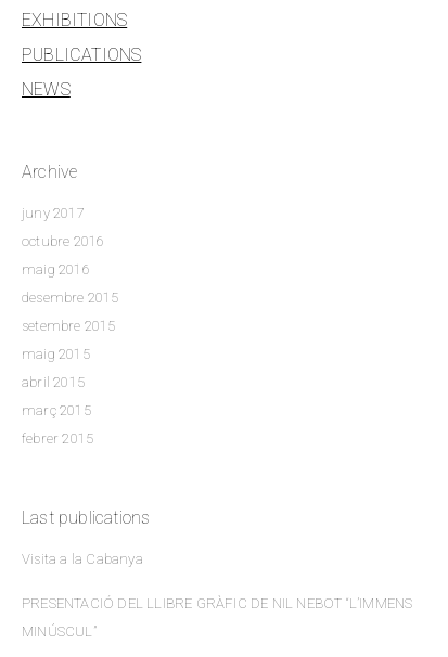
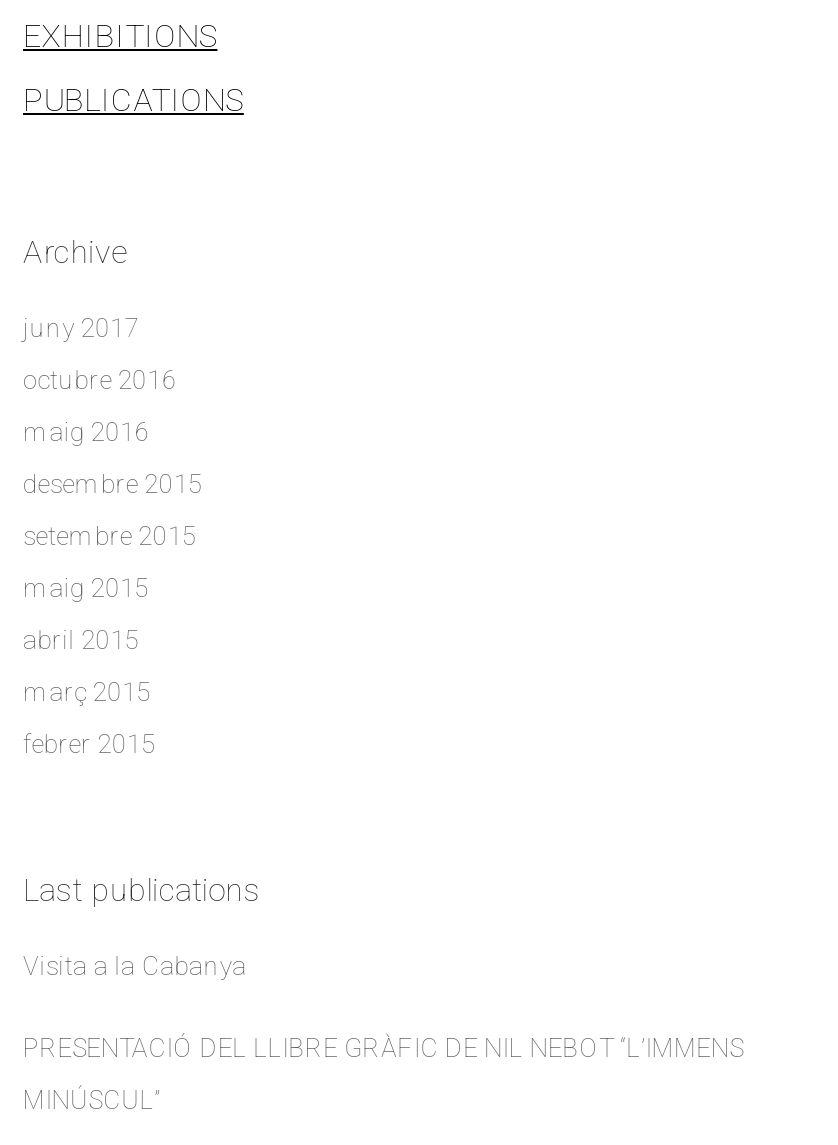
- NEWS
